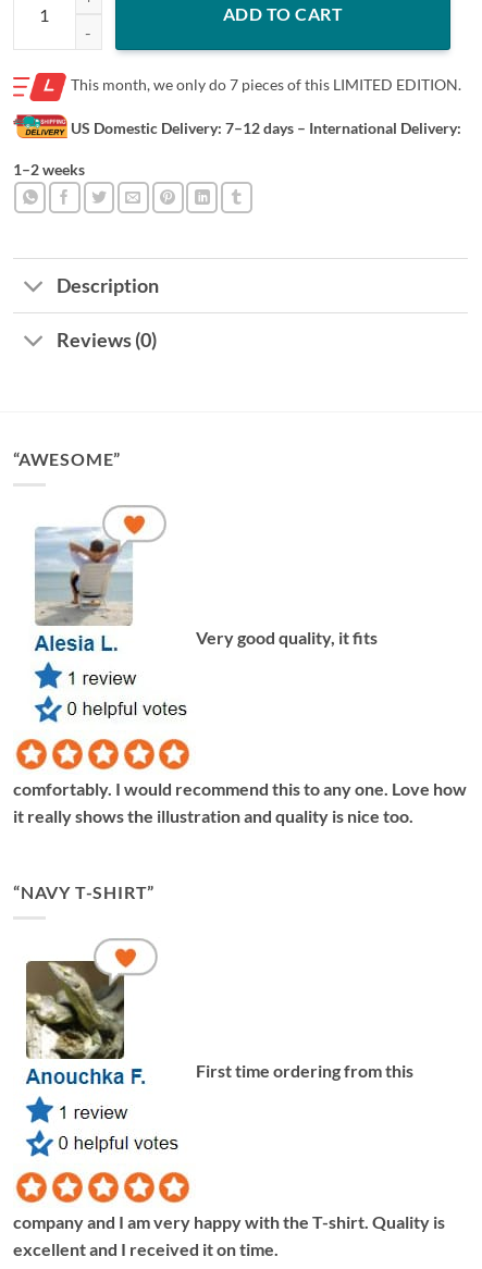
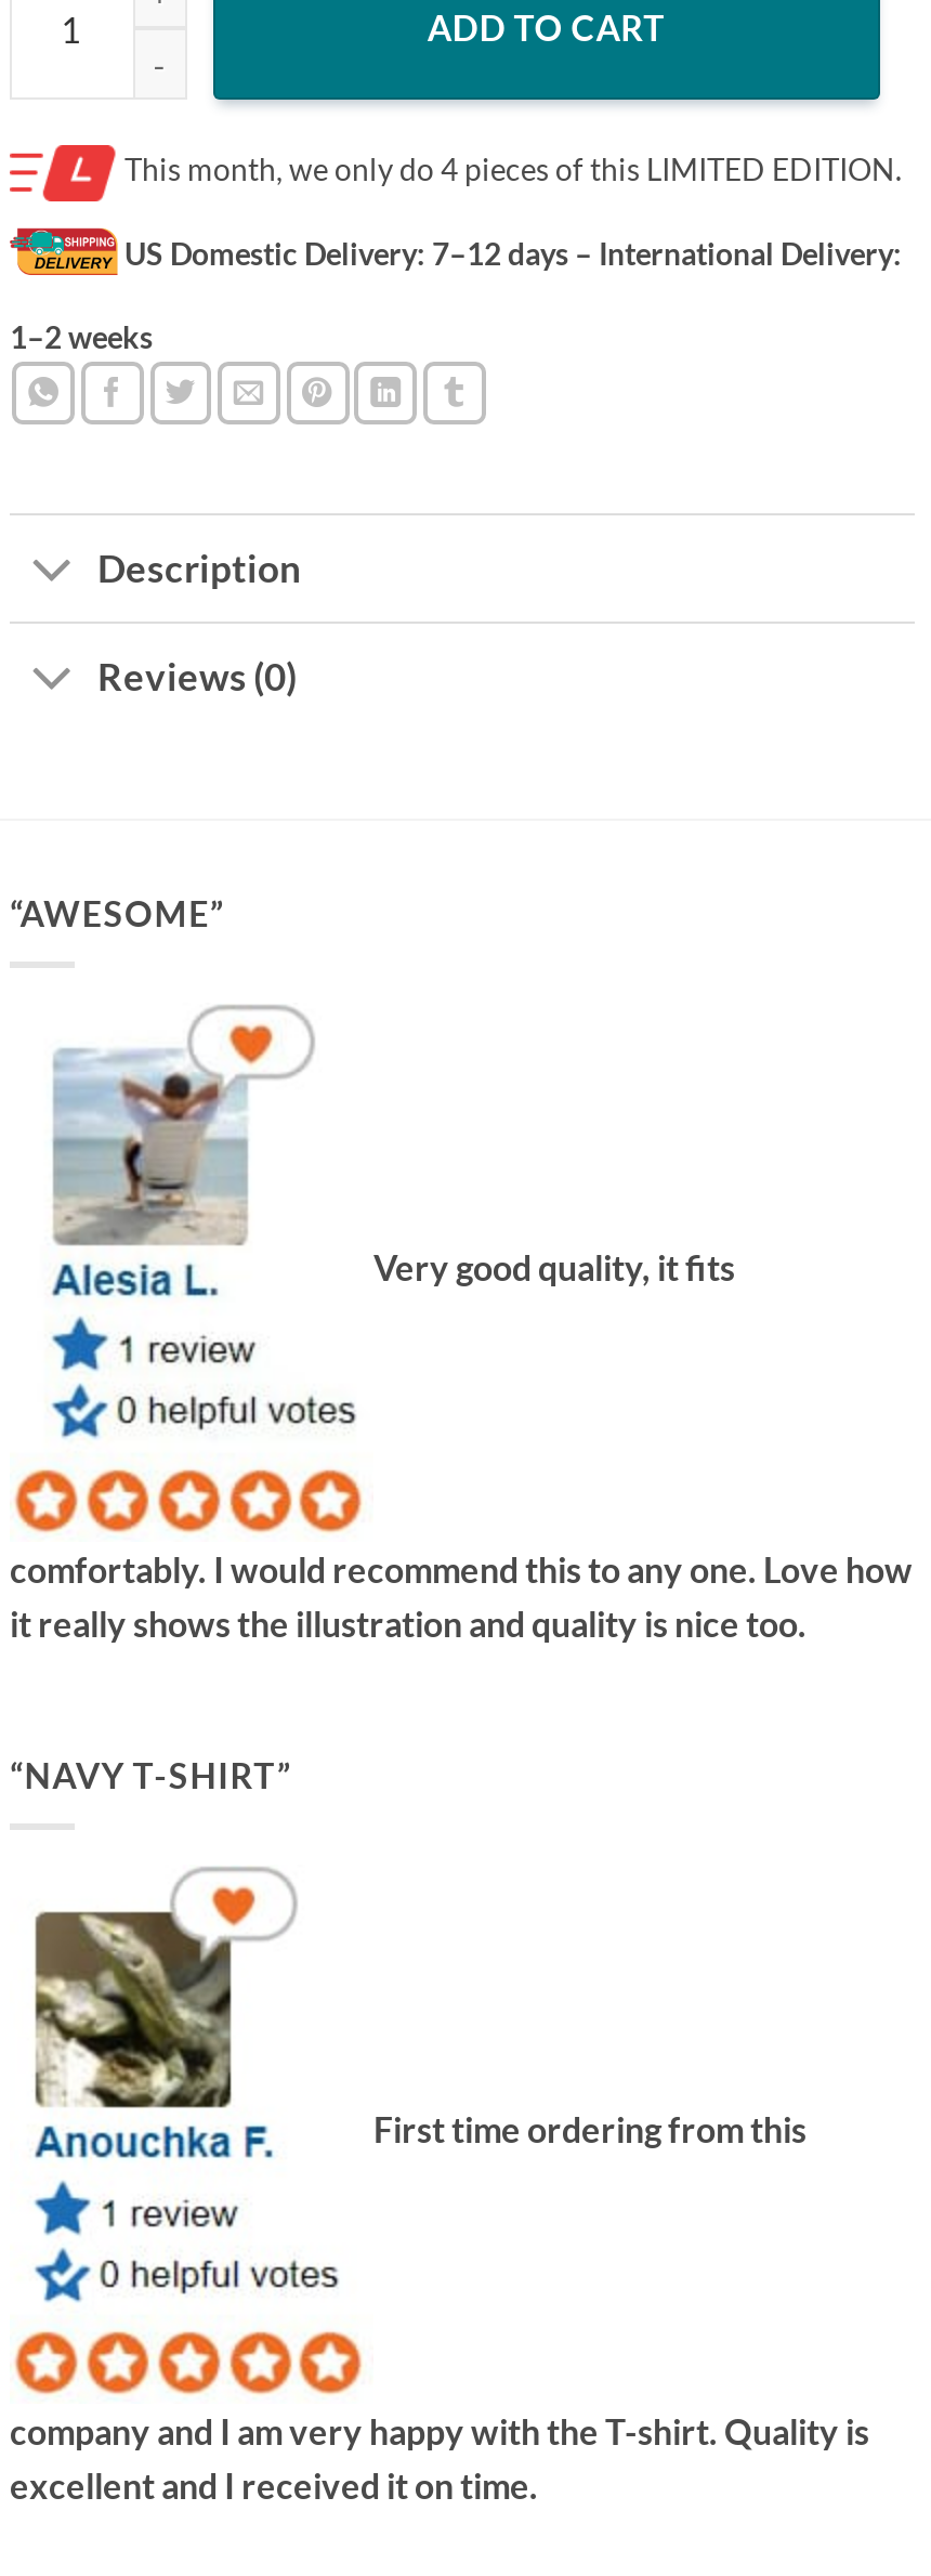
- This month, we only do 7 pieces of this LIMITED EDITION.
+ This month, we only do 4 pieces of this LIMITED EDITION.
